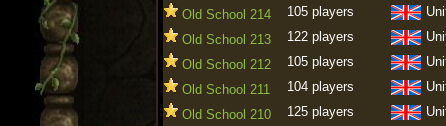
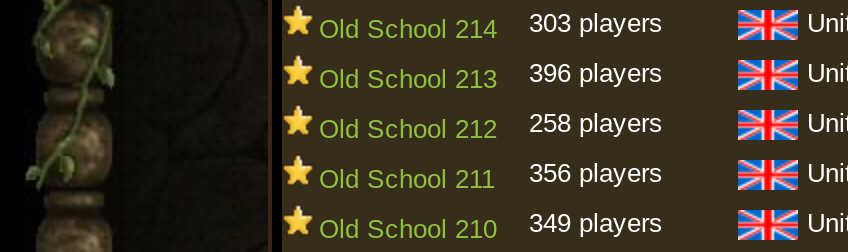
- Old School 214 105 players
+ Old School 214 303 players

- Old School 213 122 players
+ Old School 213 396 players

- Old School 212 105 players
+ Old School 212 258 players

- Old School 211 104 players
+ Old School 211 356 players

- Old School 210 125 players
+ Old School 210 349 players
